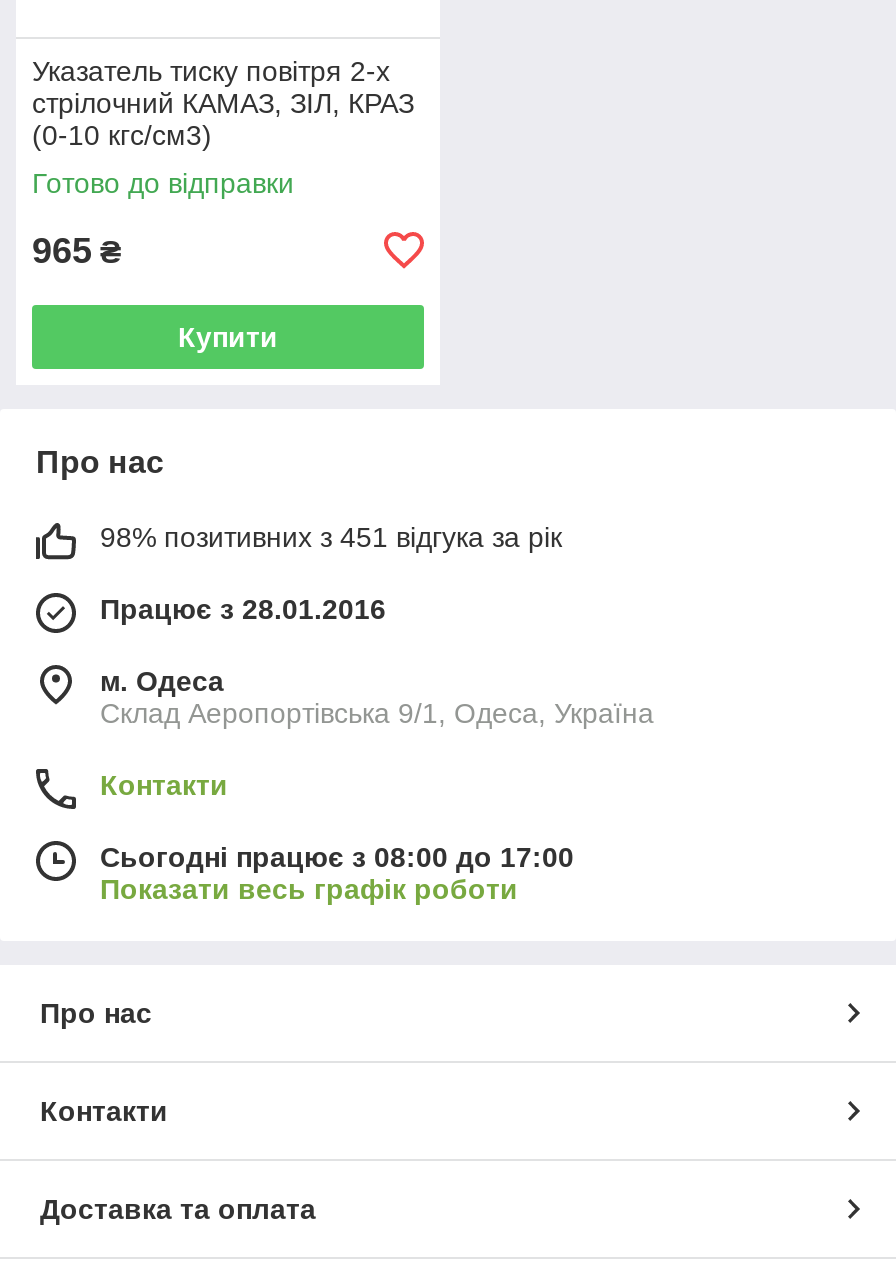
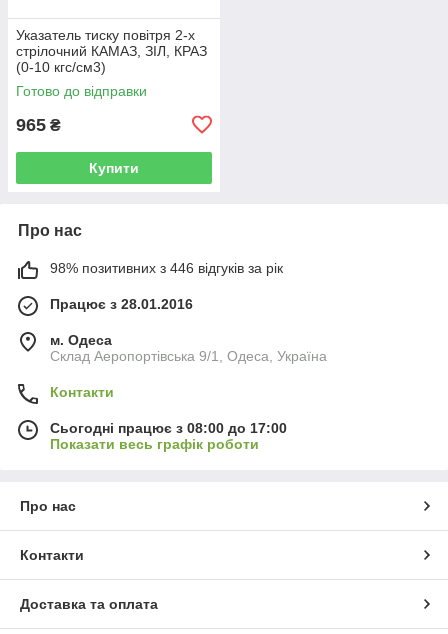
- 98% позитивних з 451 відгука за рік
+ 98% позитивних з 446 відгуків за рік
